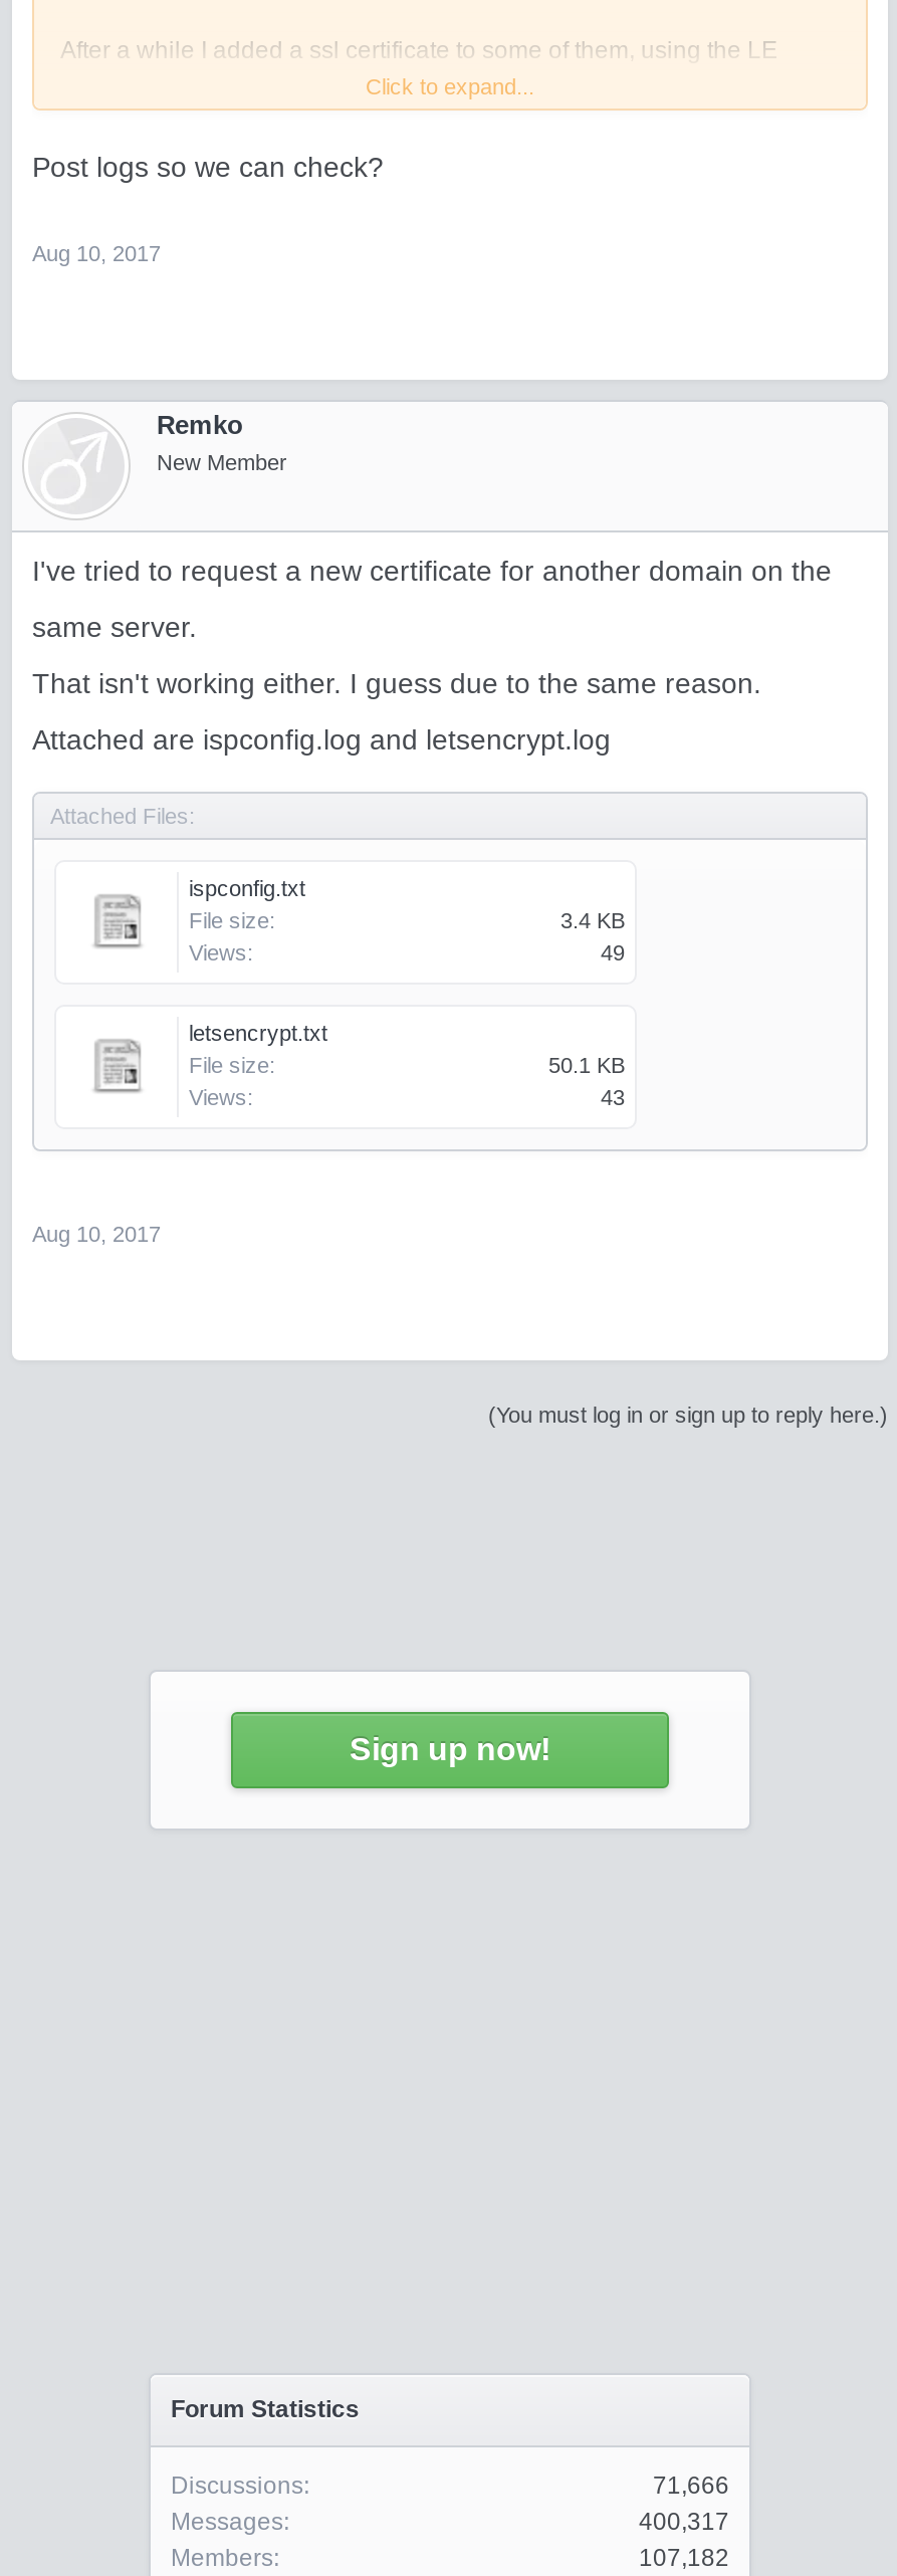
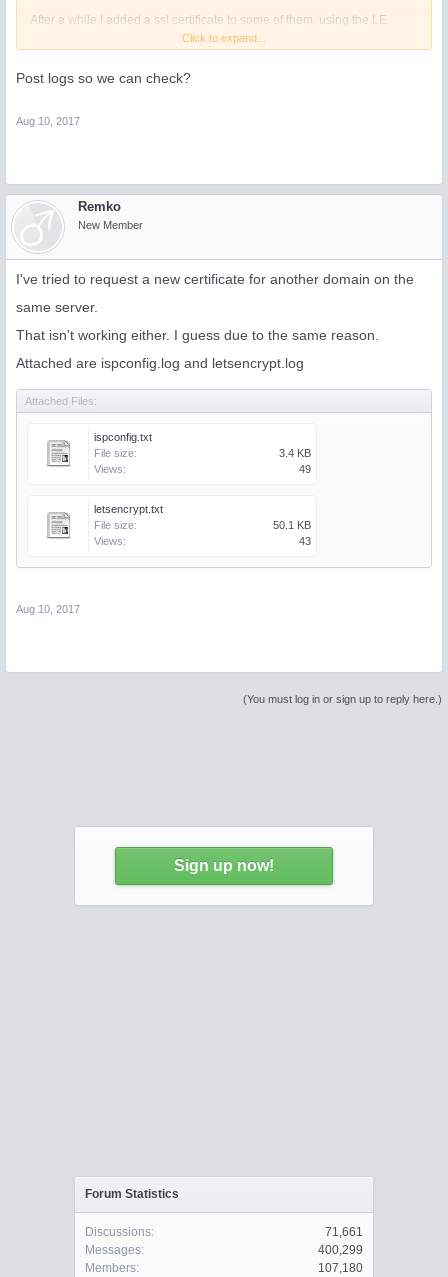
- 71,666
+ 71,661

- 400,317
+ 400,299

- 107,182
+ 107,180
